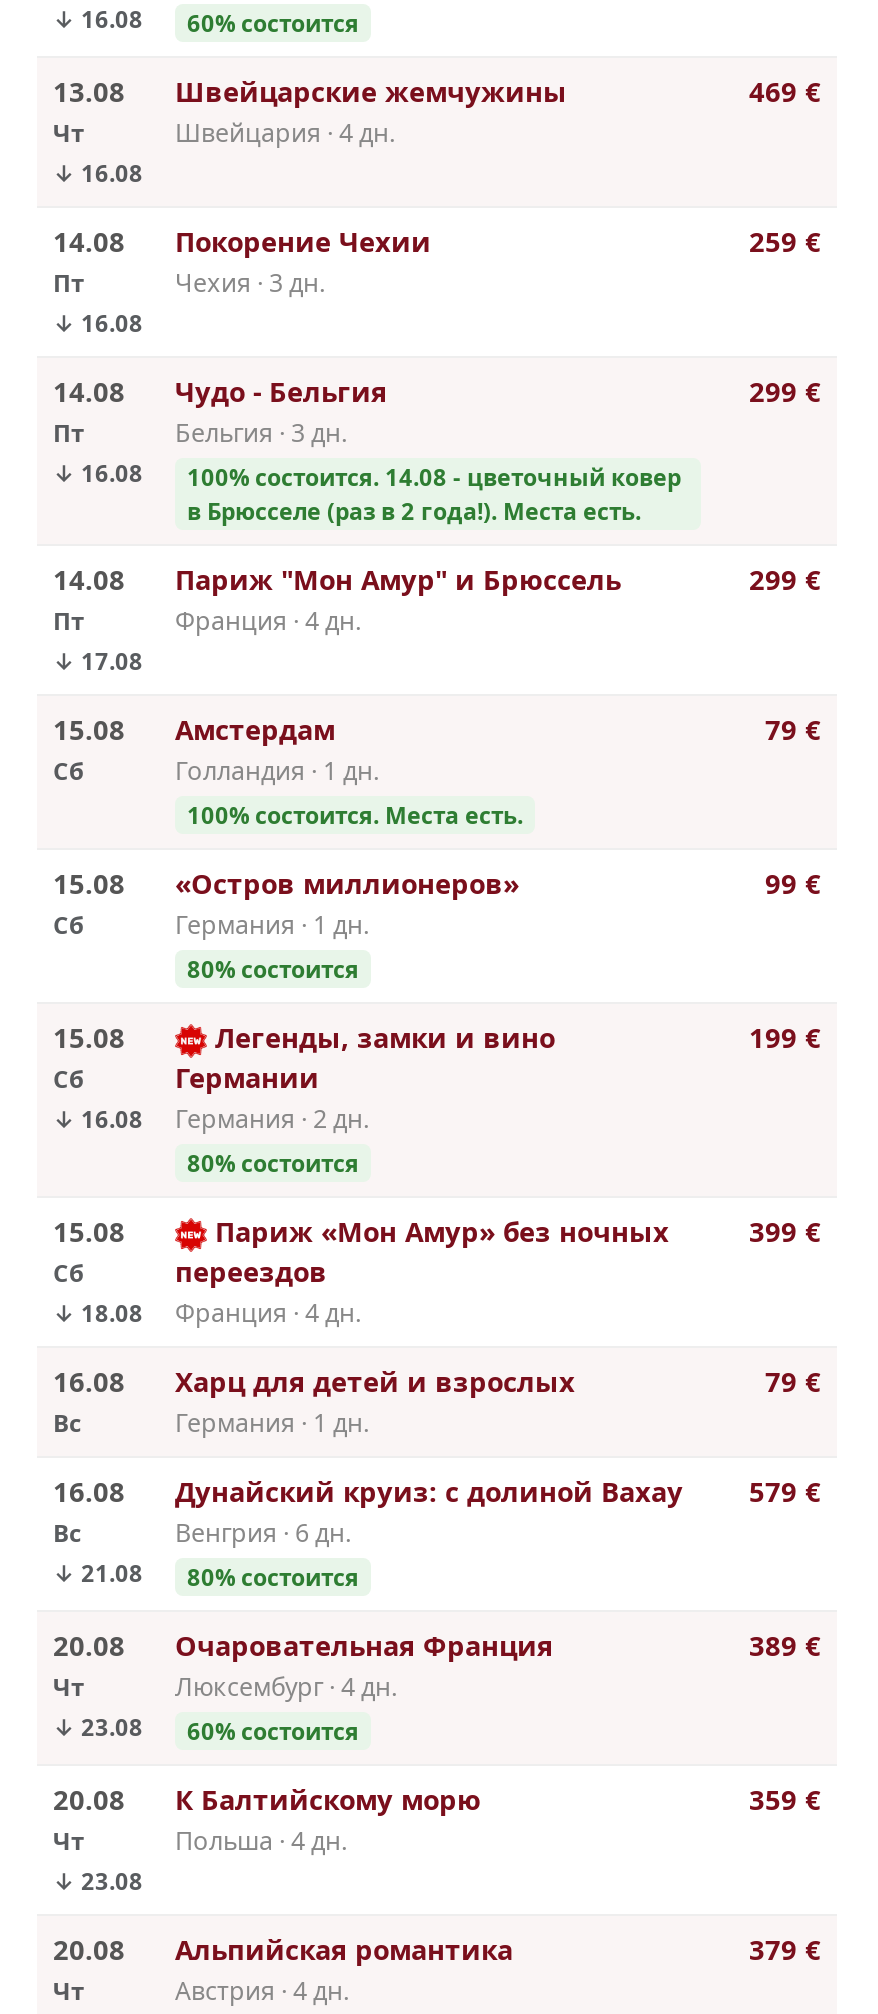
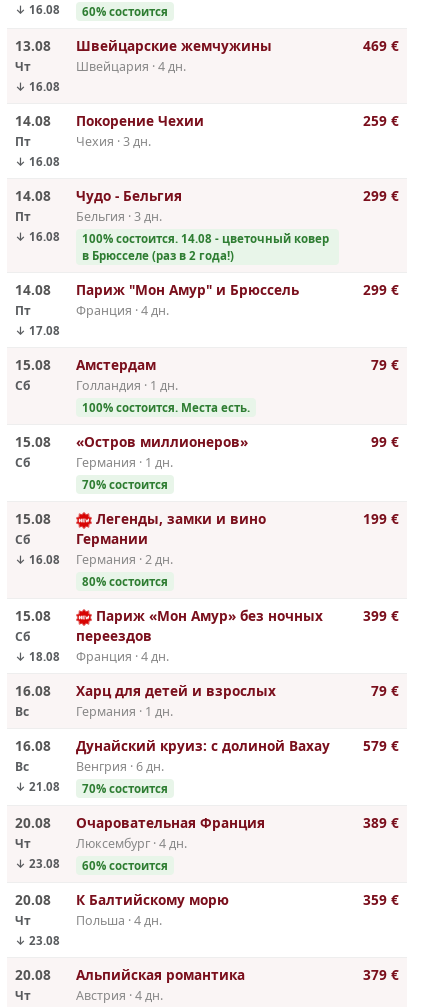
- в Брюсселе (раз в 2 года!). Места есть.
+ в Брюсселе (раз в 2 года!)

- 80% cостоится
+ 70% cостоится

- 80% cостоится
+ 70% cостоится
